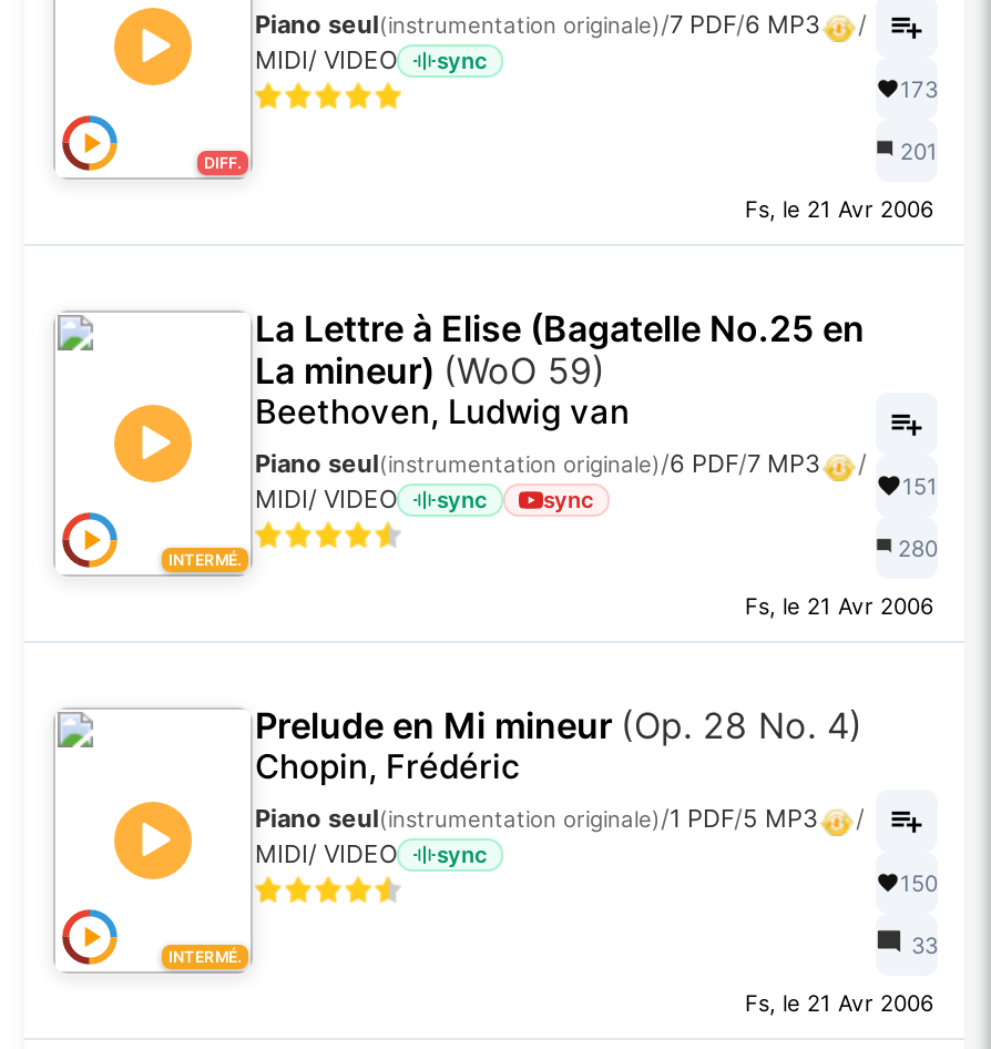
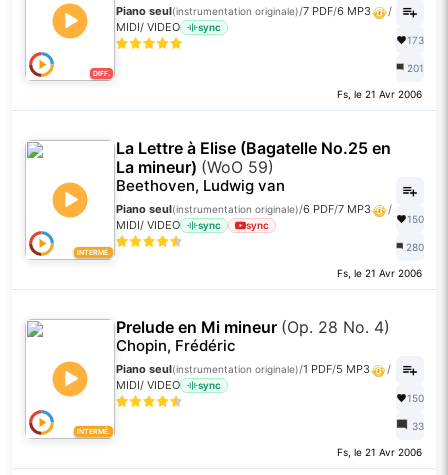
- 151
+ 150
